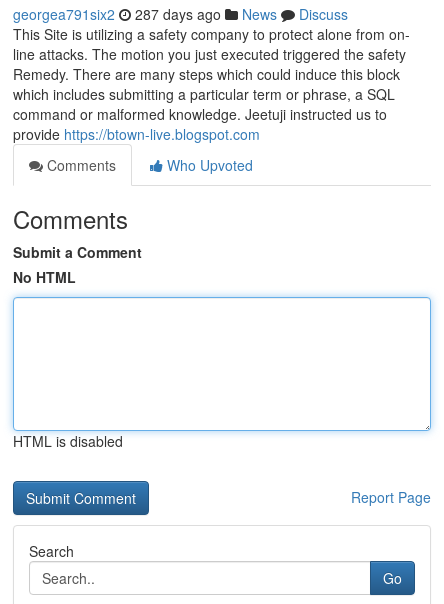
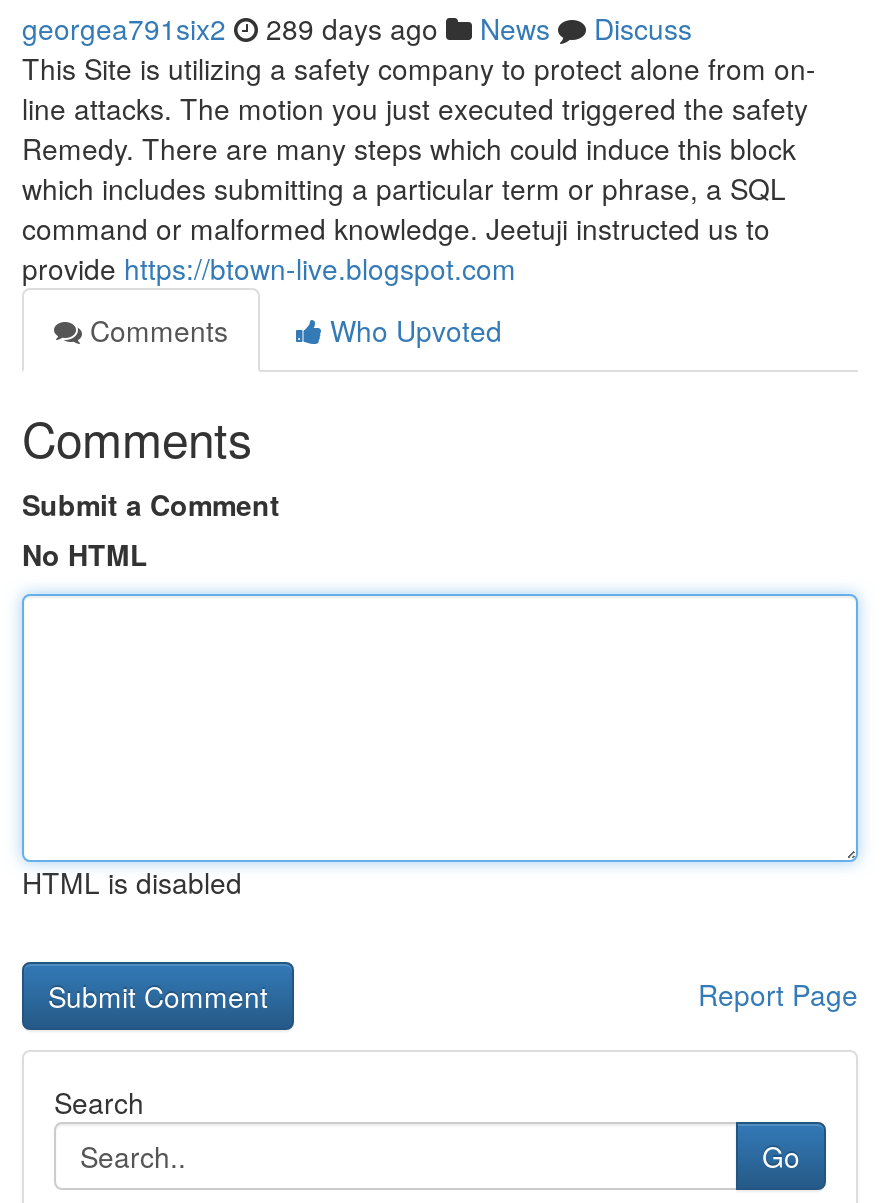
- georgea791six2 287 days ago News Discuss
+ georgea791six2 289 days ago News Discuss
